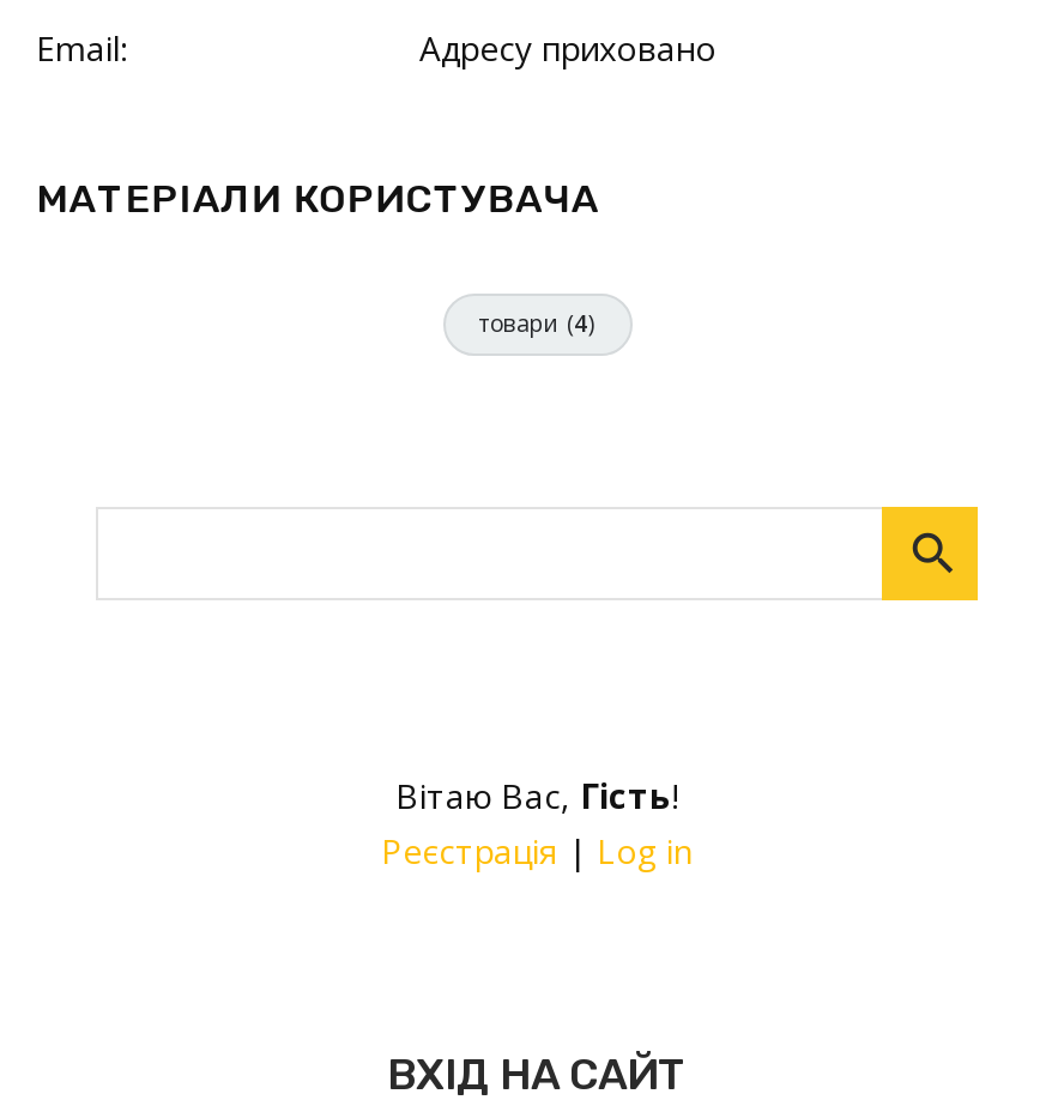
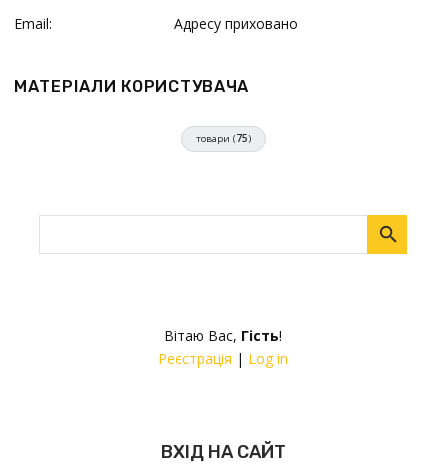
- товари (4)
+ товари (75)
